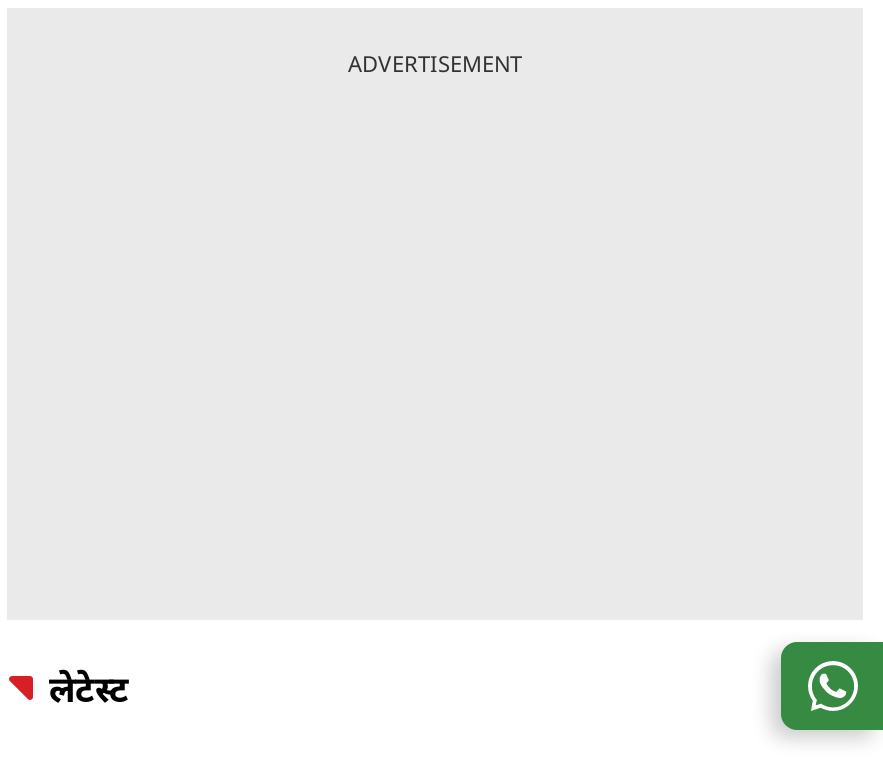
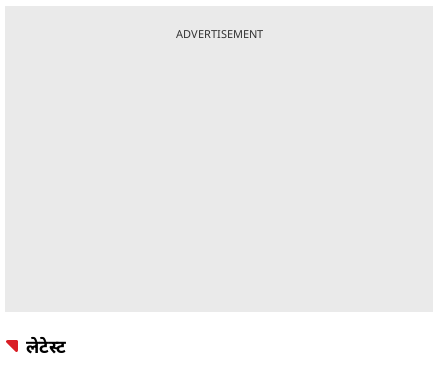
- [image]
